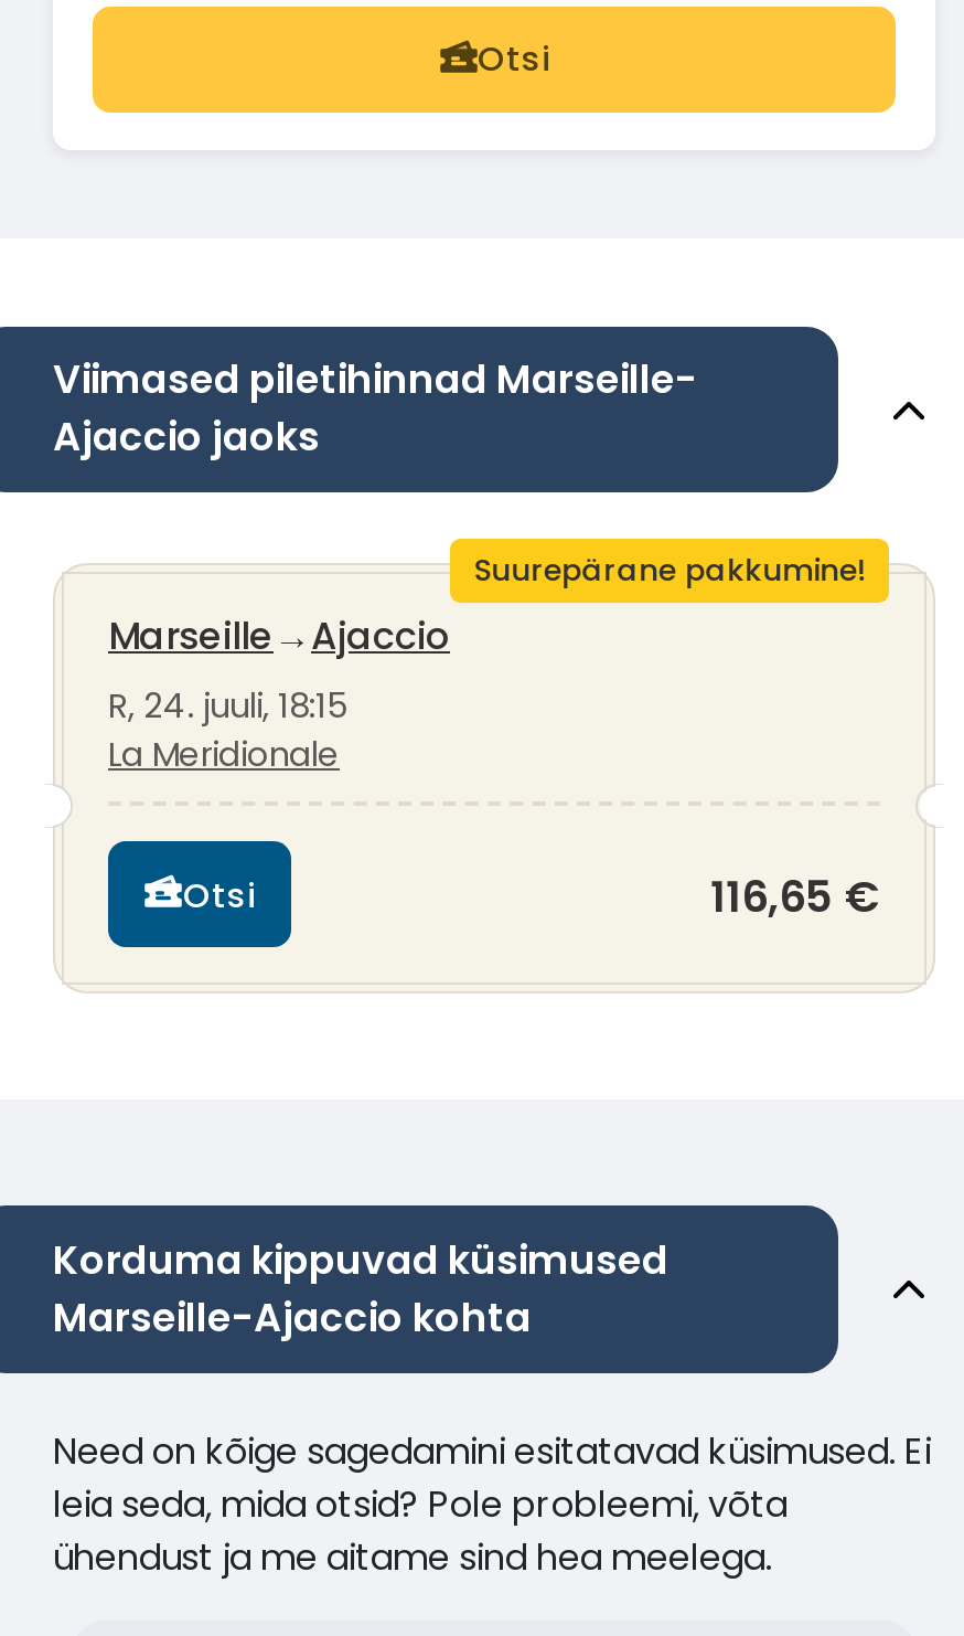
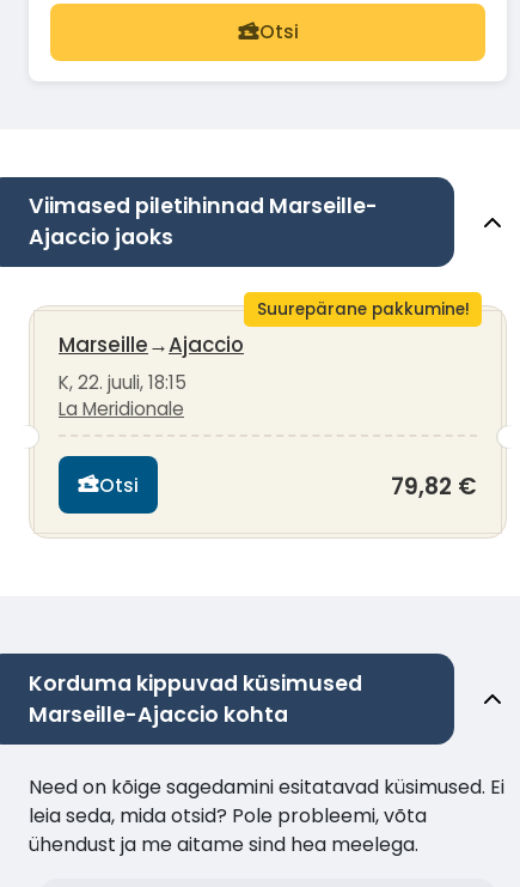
- R, 24. juuli, 18:15
+ K, 22. juuli, 18:15

- 116,65 €
+ 79,82 €
